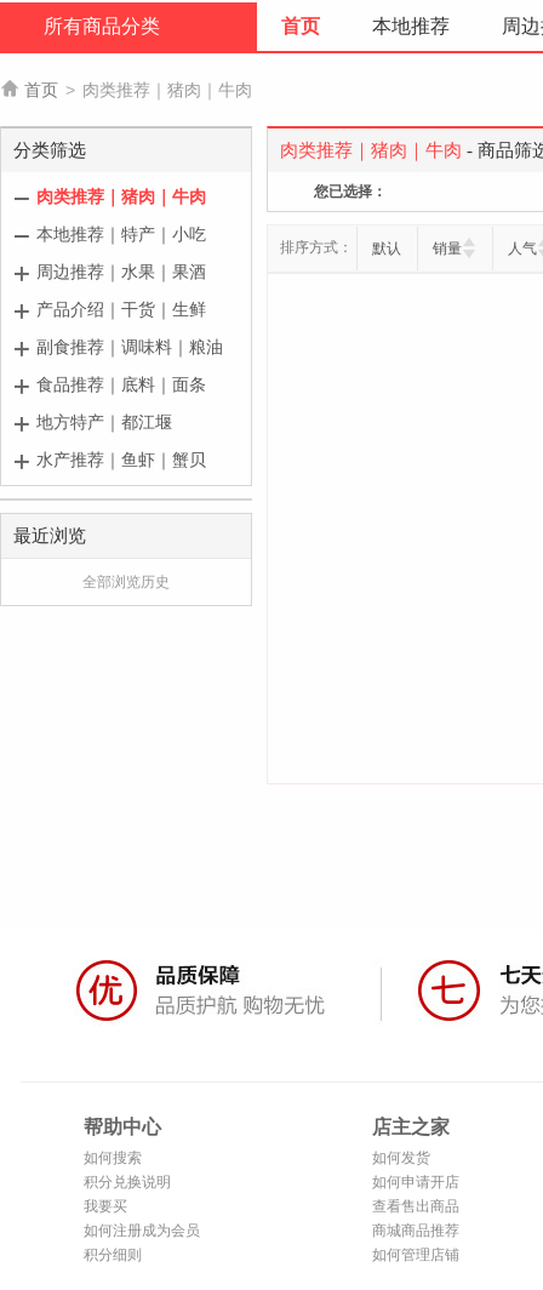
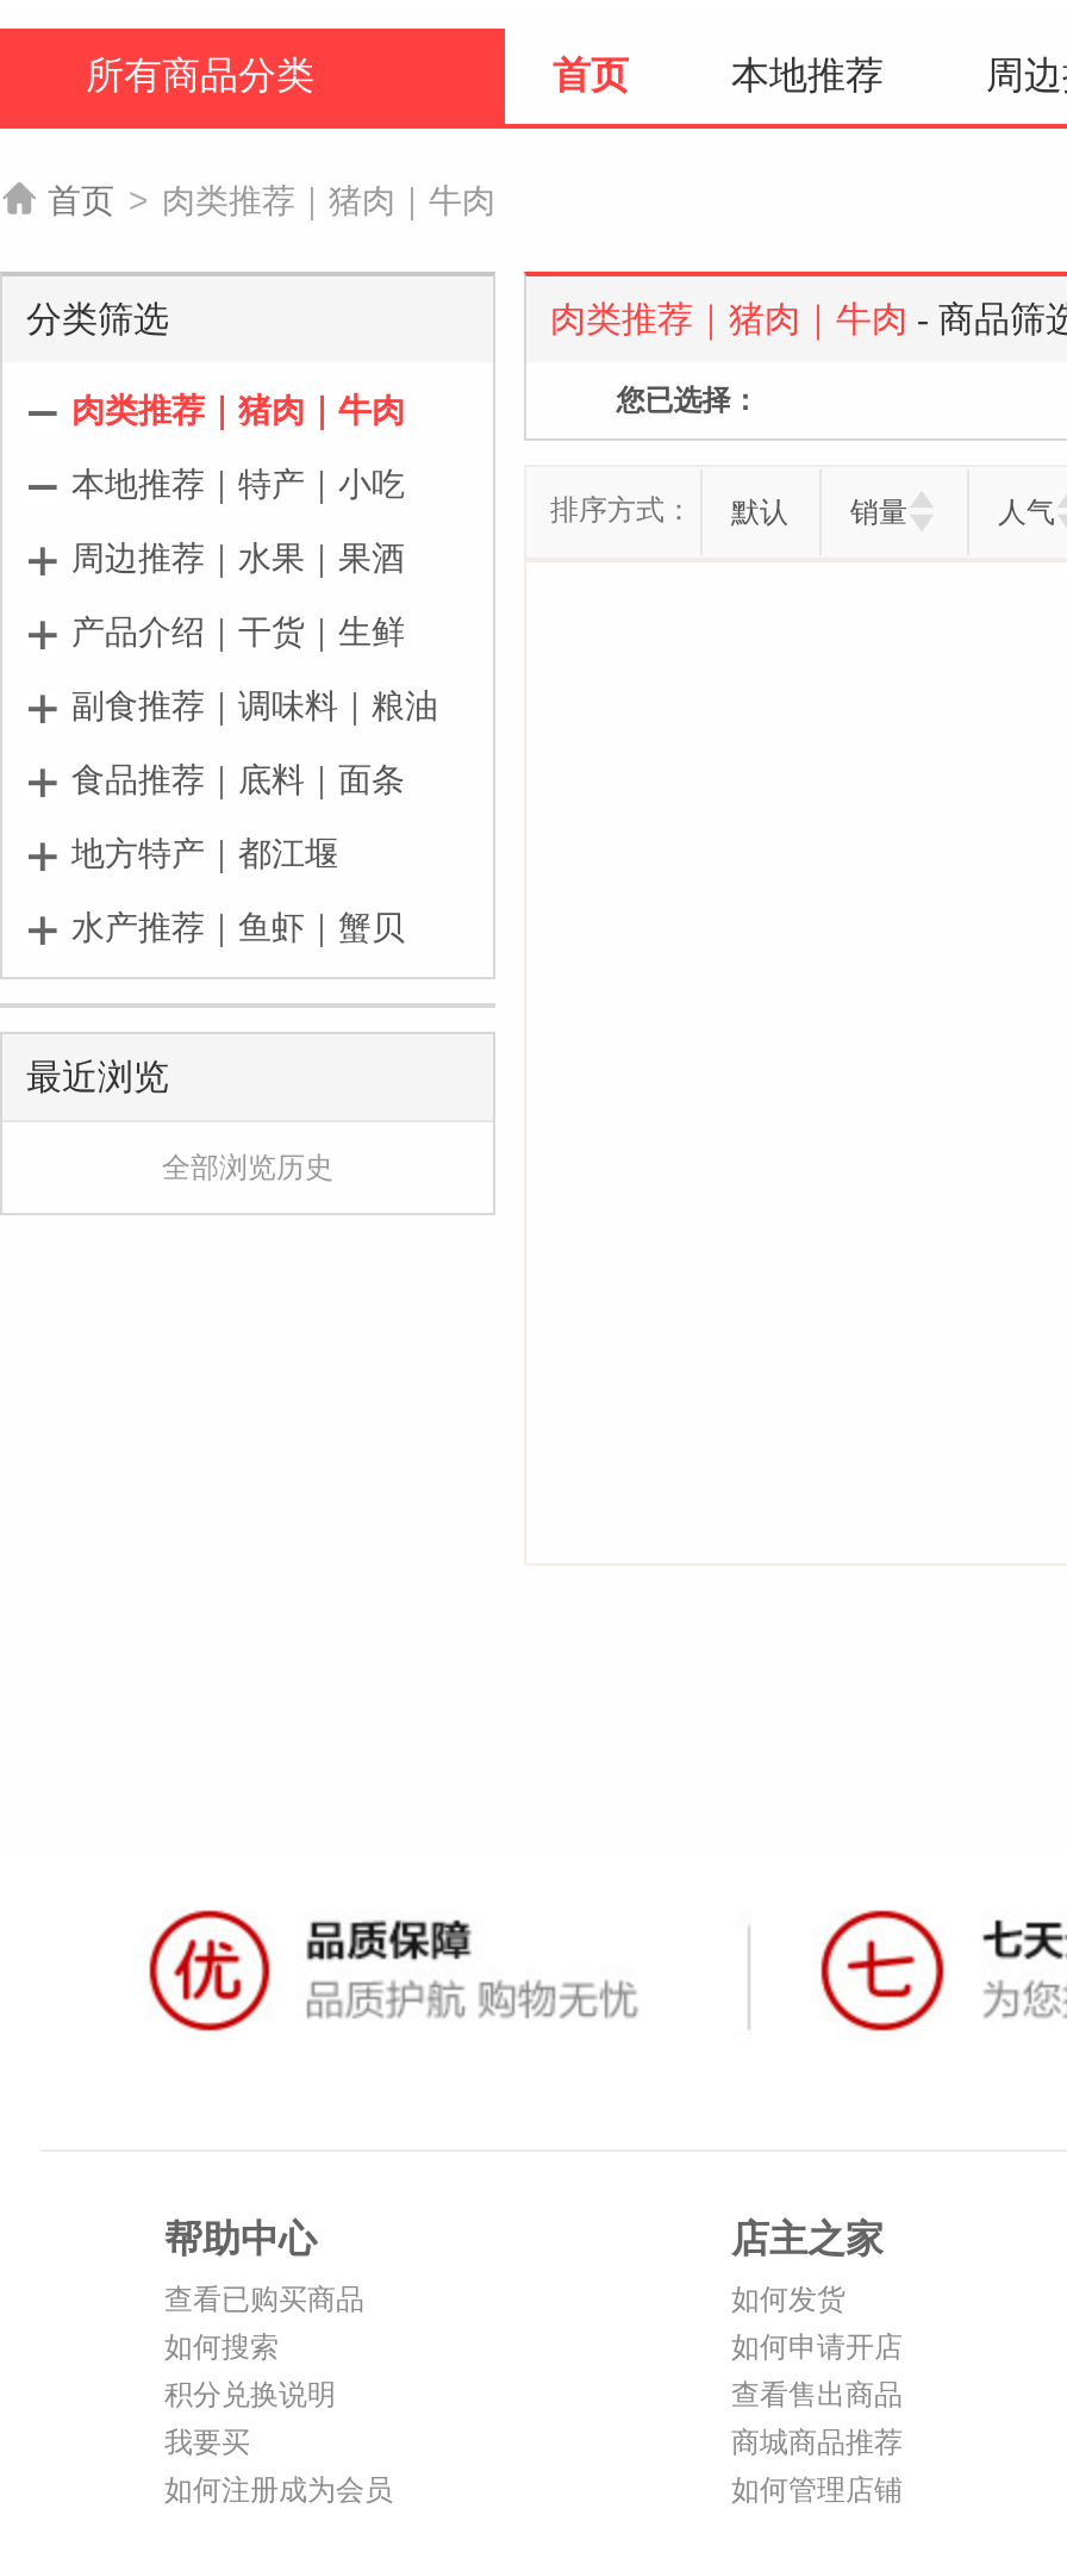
moved down: 如何搜索 | 积分兑换说明 | 我要买 | 如何注册成为会员

+ 查看已购买商品

- 积分细则
